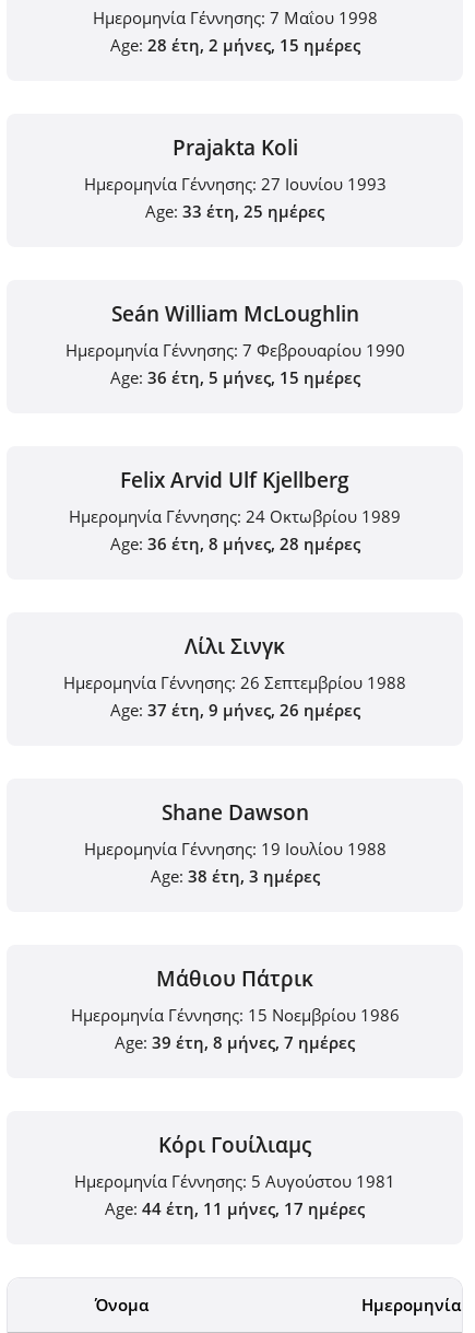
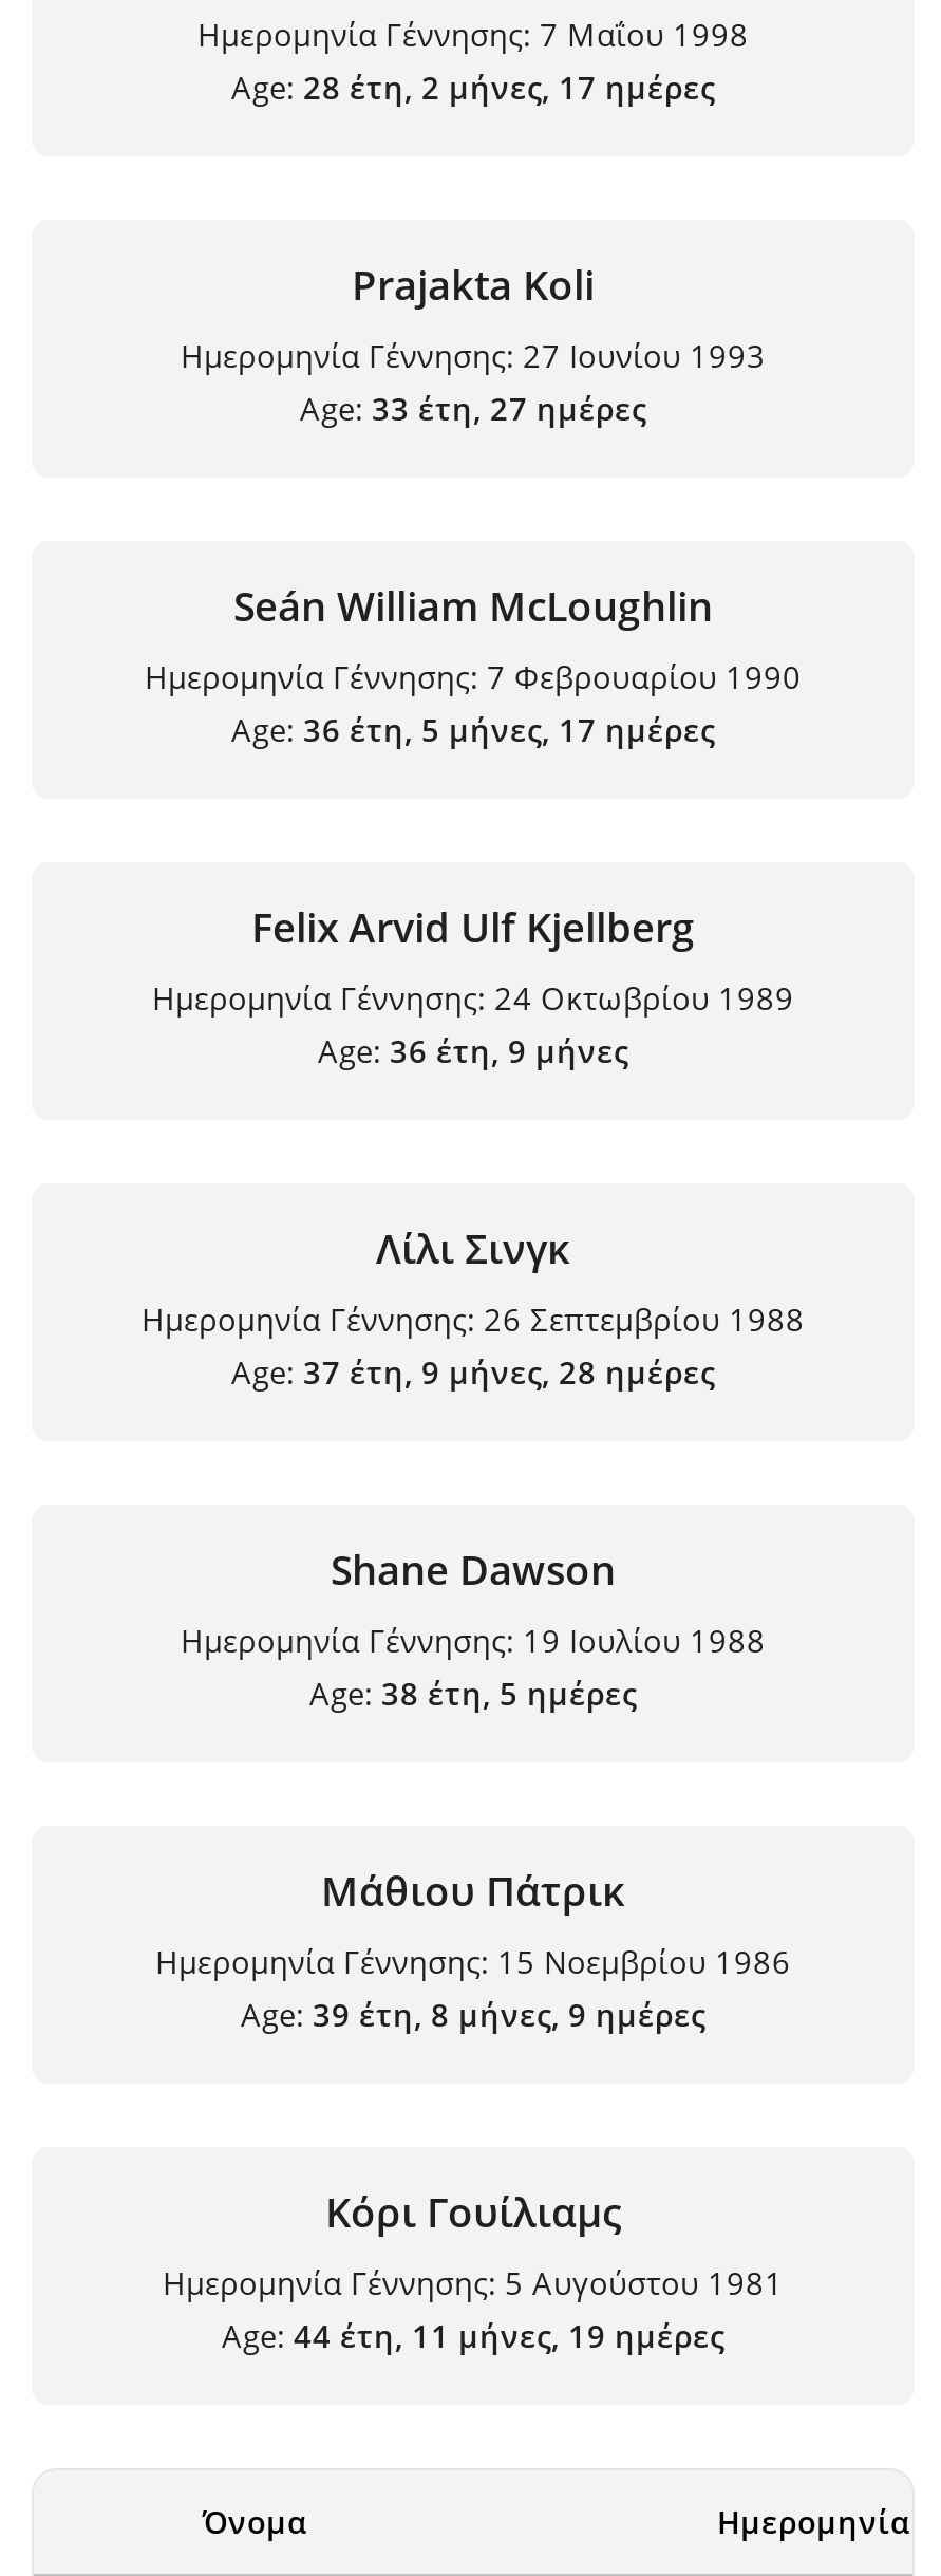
- Age: 28 έτη, 2 μήνες, 15 ημέρες
+ Age: 28 έτη, 2 μήνες, 17 ημέρες

- Age: 33 έτη, 25 ημέρες
+ Age: 33 έτη, 27 ημέρες

- Age: 36 έτη, 5 μήνες, 15 ημέρες
+ Age: 36 έτη, 5 μήνες, 17 ημέρες

- Age: 36 έτη, 8 μήνες, 28 ημέρες
+ Age: 36 έτη, 9 μήνες

- Age: 37 έτη, 9 μήνες, 26 ημέρες
+ Age: 37 έτη, 9 μήνες, 28 ημέρες

- Age: 38 έτη, 3 ημέρες
+ Age: 38 έτη, 5 ημέρες

- Age: 39 έτη, 8 μήνες, 7 ημέρες
+ Age: 39 έτη, 8 μήνες, 9 ημέρες

- Age: 44 έτη, 11 μήνες, 17 ημέρες
+ Age: 44 έτη, 11 μήνες, 19 ημέρες
